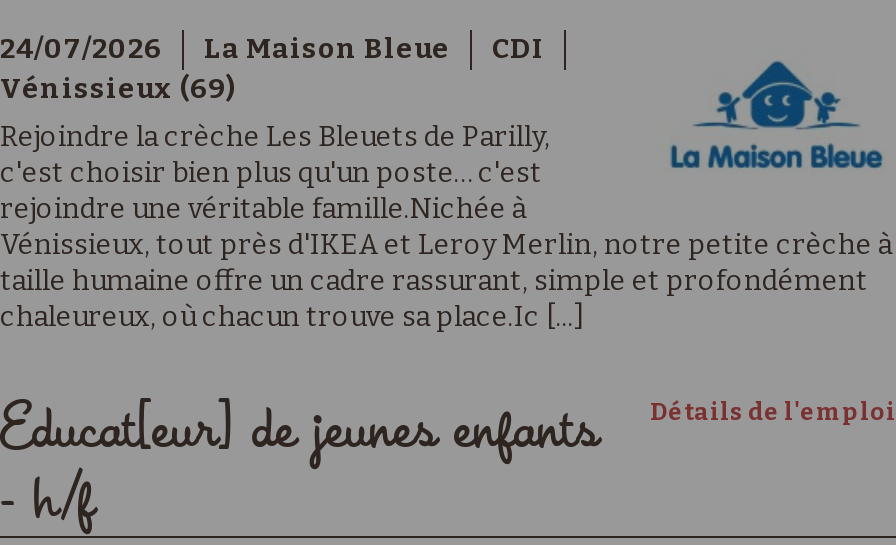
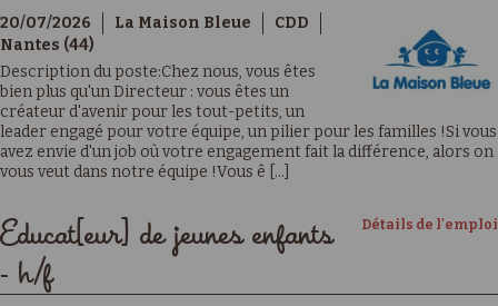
- 24/07/2026
+ 20/07/2026

- CDI
- Vénissieux (69)
- Rejoindre la crèche Les Bleuets de Parilly,
- c'est choisir bien plus qu'un poste… c'est
- rejoindre une véritable famille.Nichée à
- Vénissieux, tout près d'IKEA et Leroy Merlin, notre petite crèche à
- taille humaine offre un cadre rassurant, simple et profondément
- chaleureux, où chacun trouve sa place.Ic [...]
+ CDD
+ Nantes (44)
+ Description du poste:Chez nous, vous êtes
+ bien plus qu'un Directeur : vous êtes un
+ créateur d'avenir pour les tout-petits, un
+ leader engagé pour votre équipe, un pilier pour les familles !Si vous
+ avez envie d'un job où votre engagement fait la différence, alors on
+ vous veut dans notre équipe !Vous ê [...]
